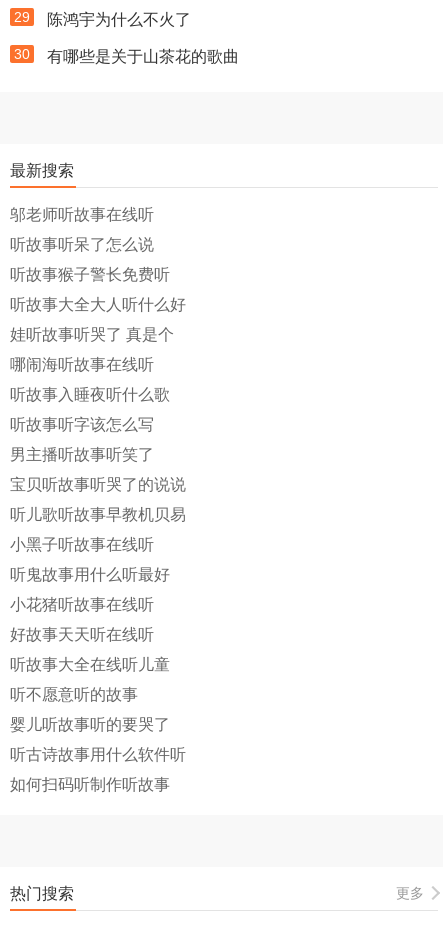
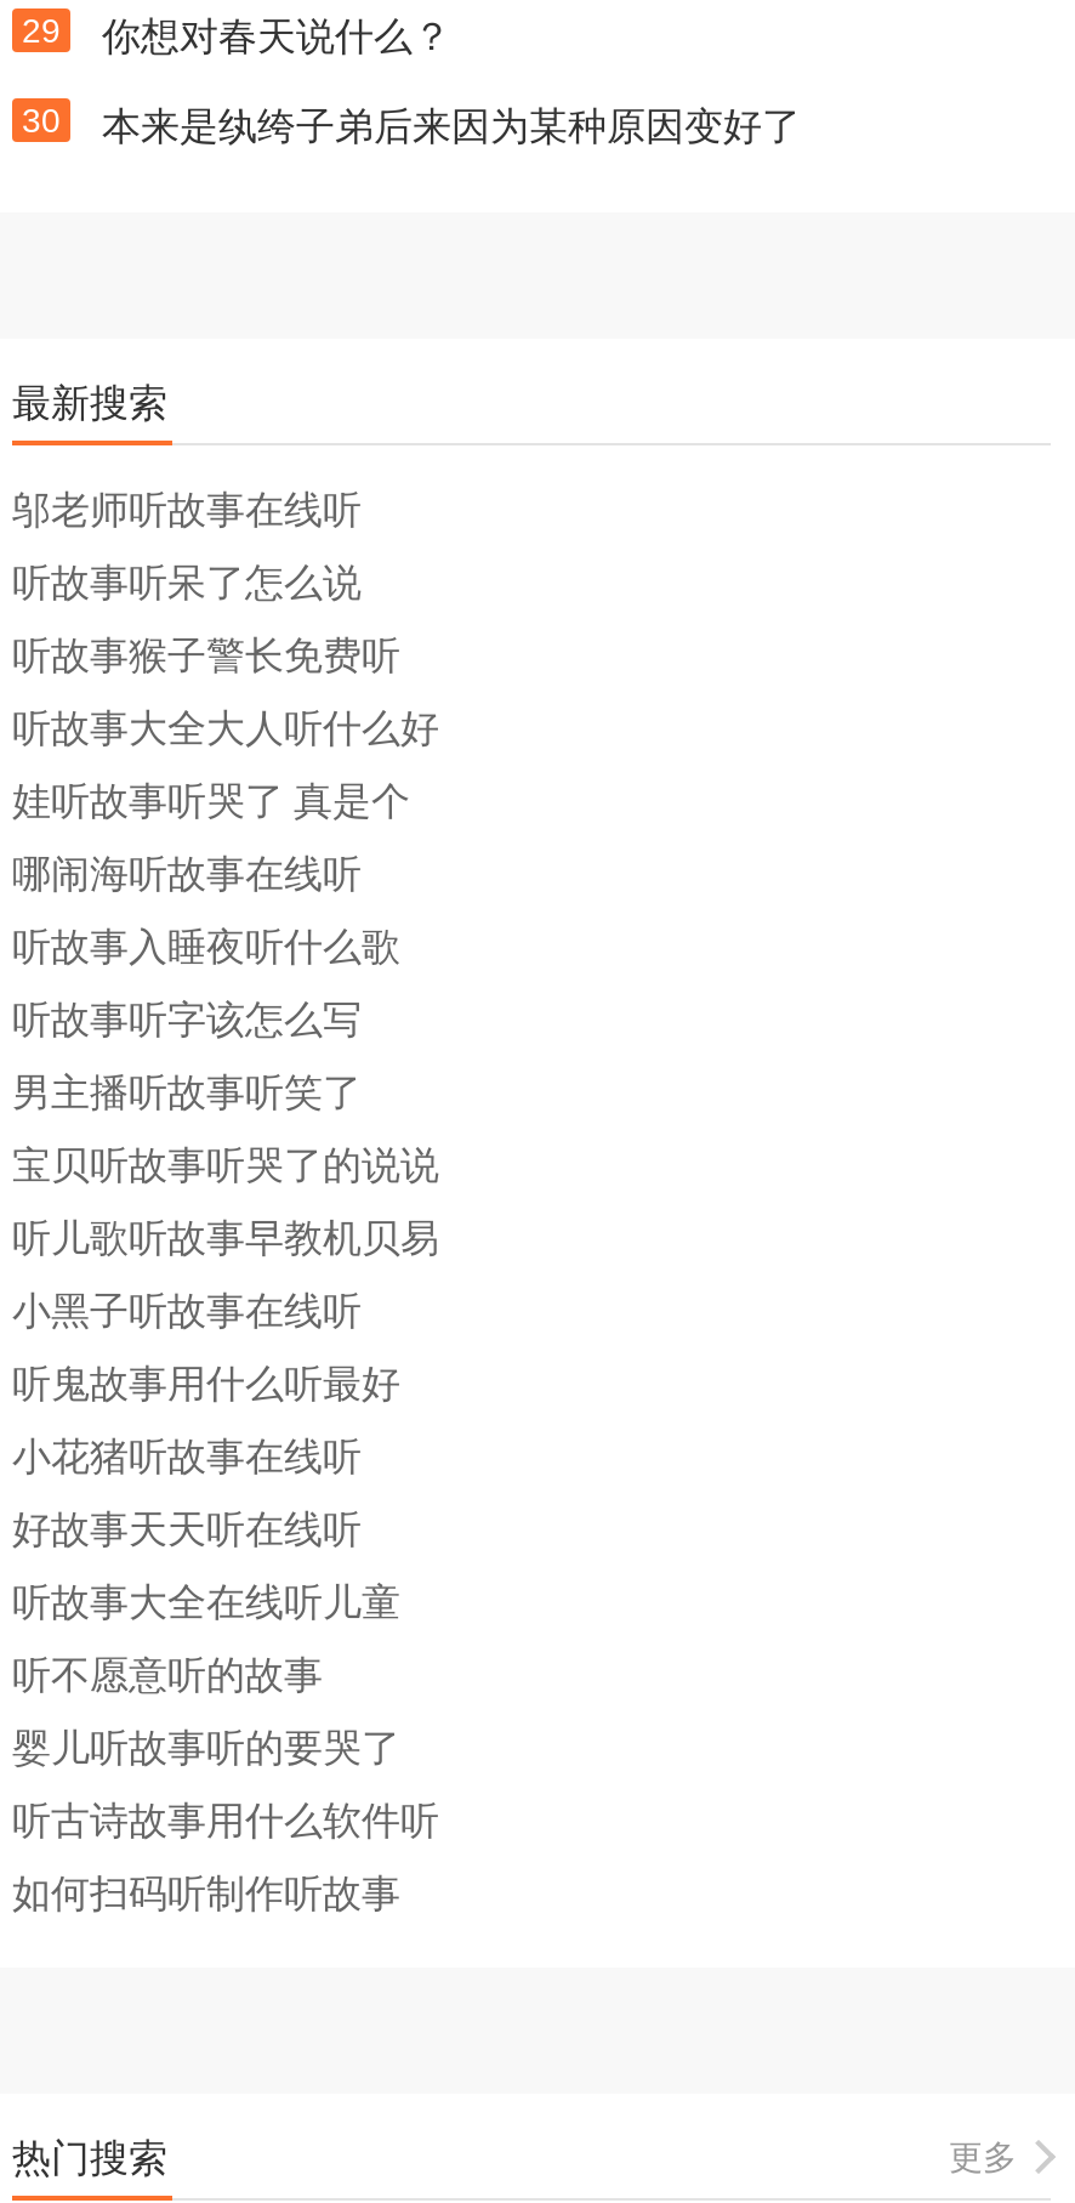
- 陈鸿宇为什么不火了
+ 你想对春天说什么？

- 有哪些是关于山茶花的歌曲
+ 本来是纨绔子弟后来因为某种原因变好了
